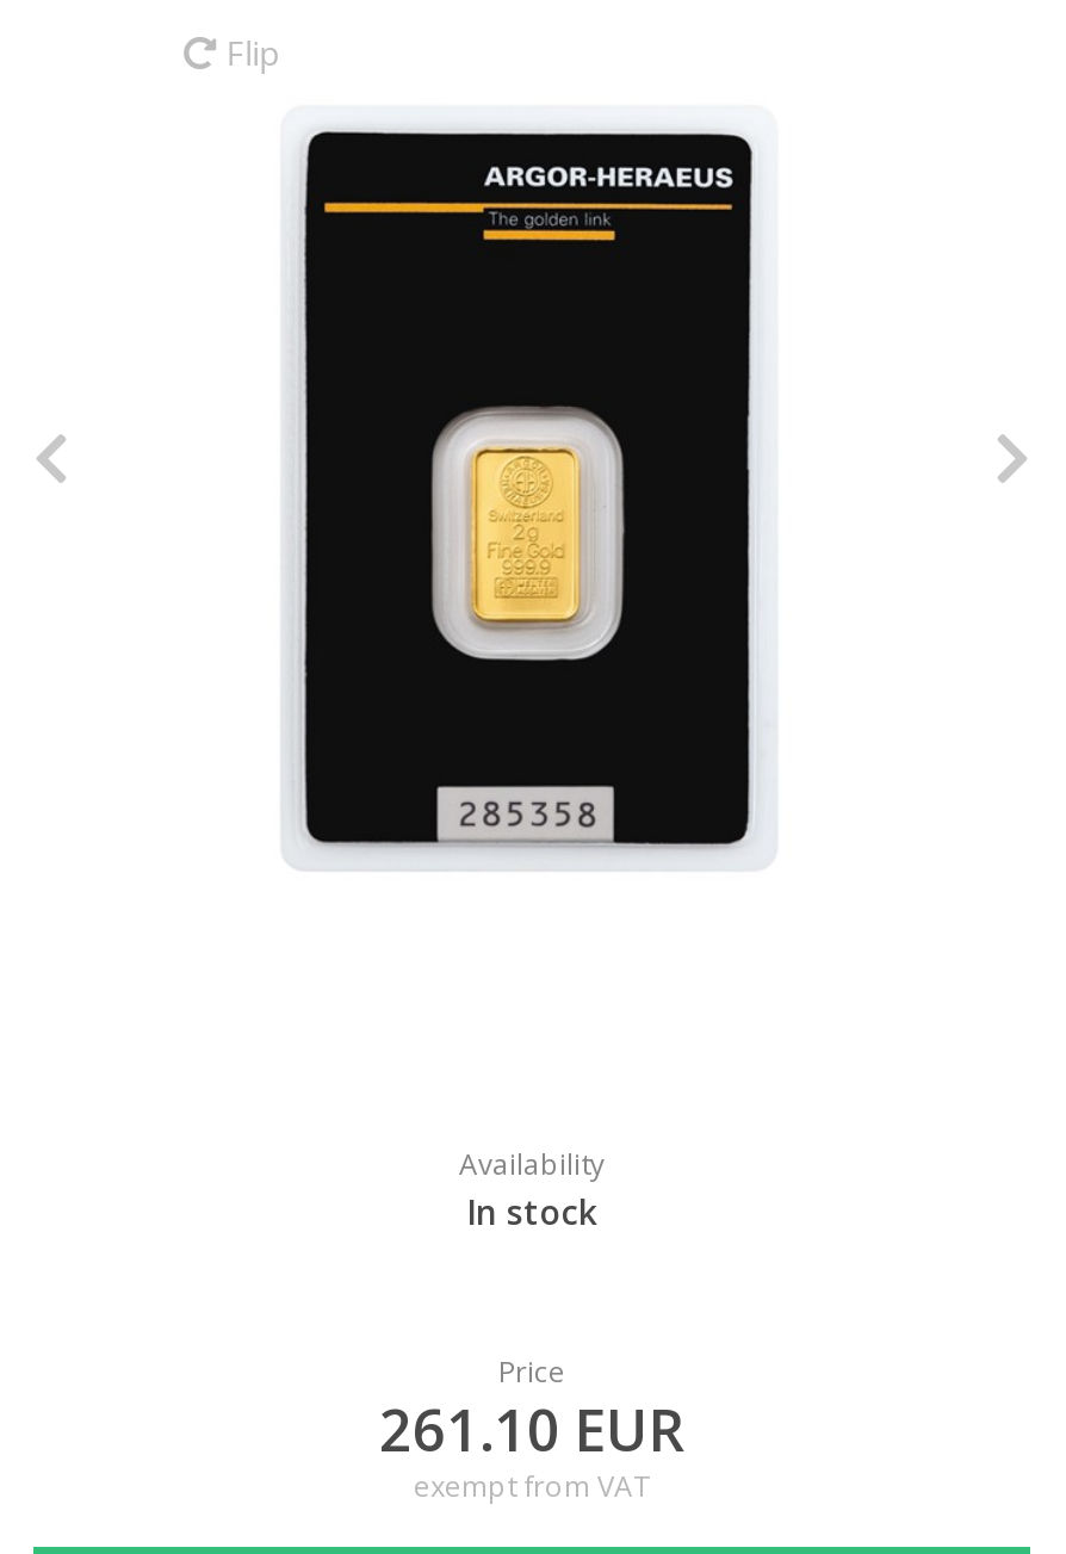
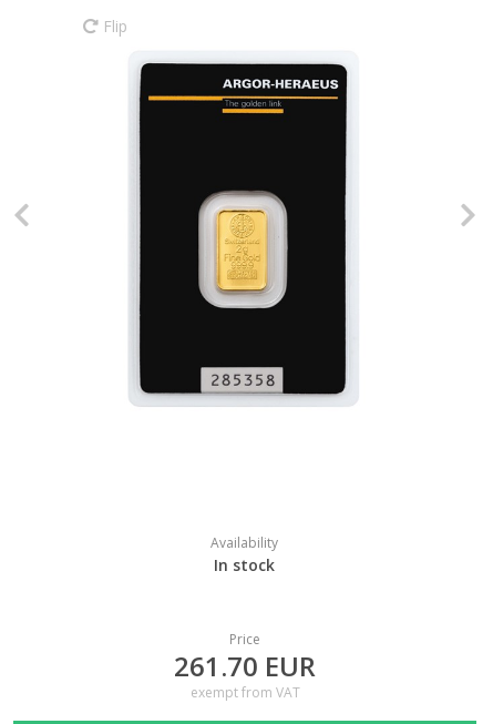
- 261.10 EUR
+ 261.70 EUR
